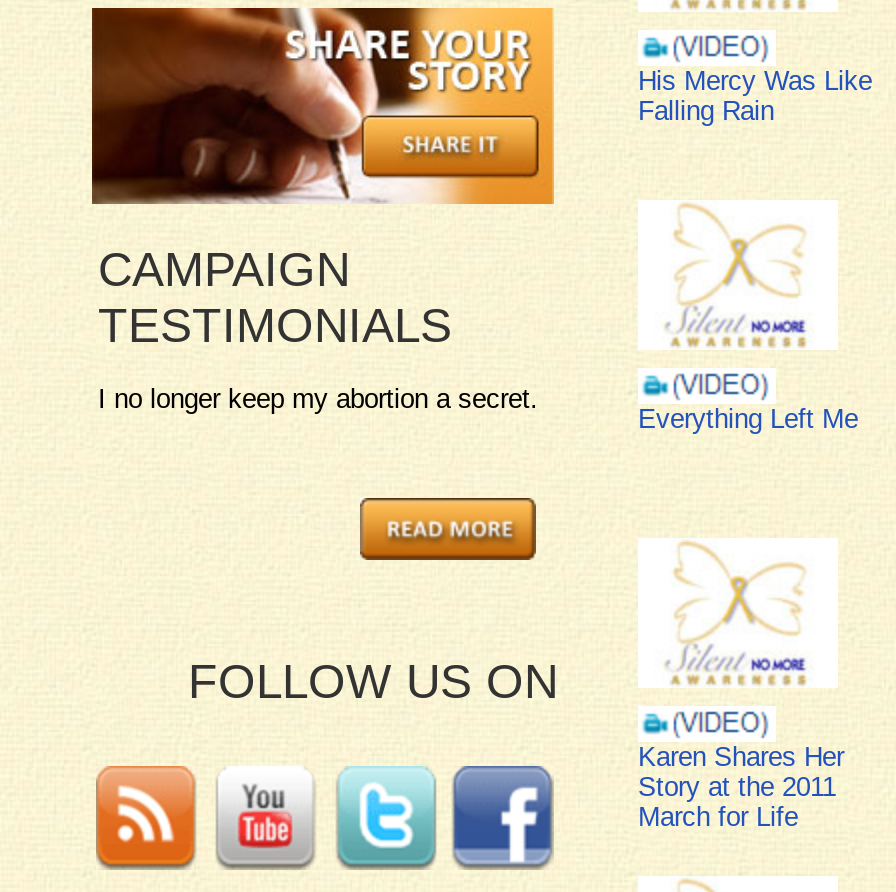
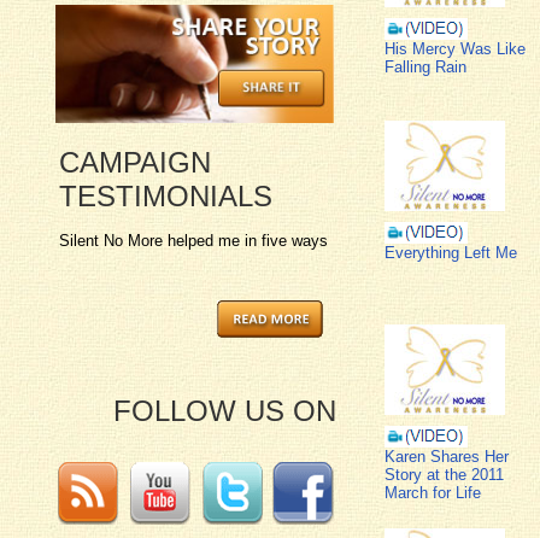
- I no longer keep my abortion a secret.
+ Silent No More helped me in five ways
